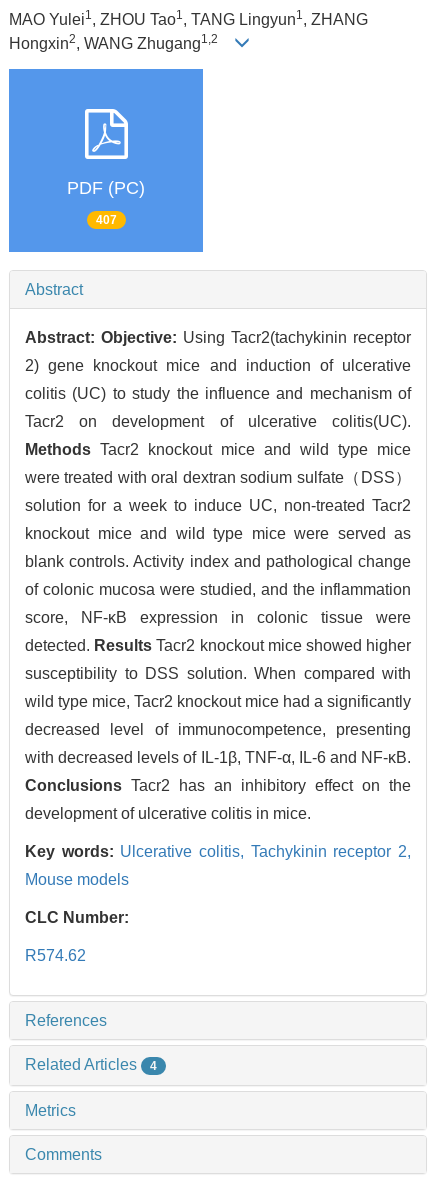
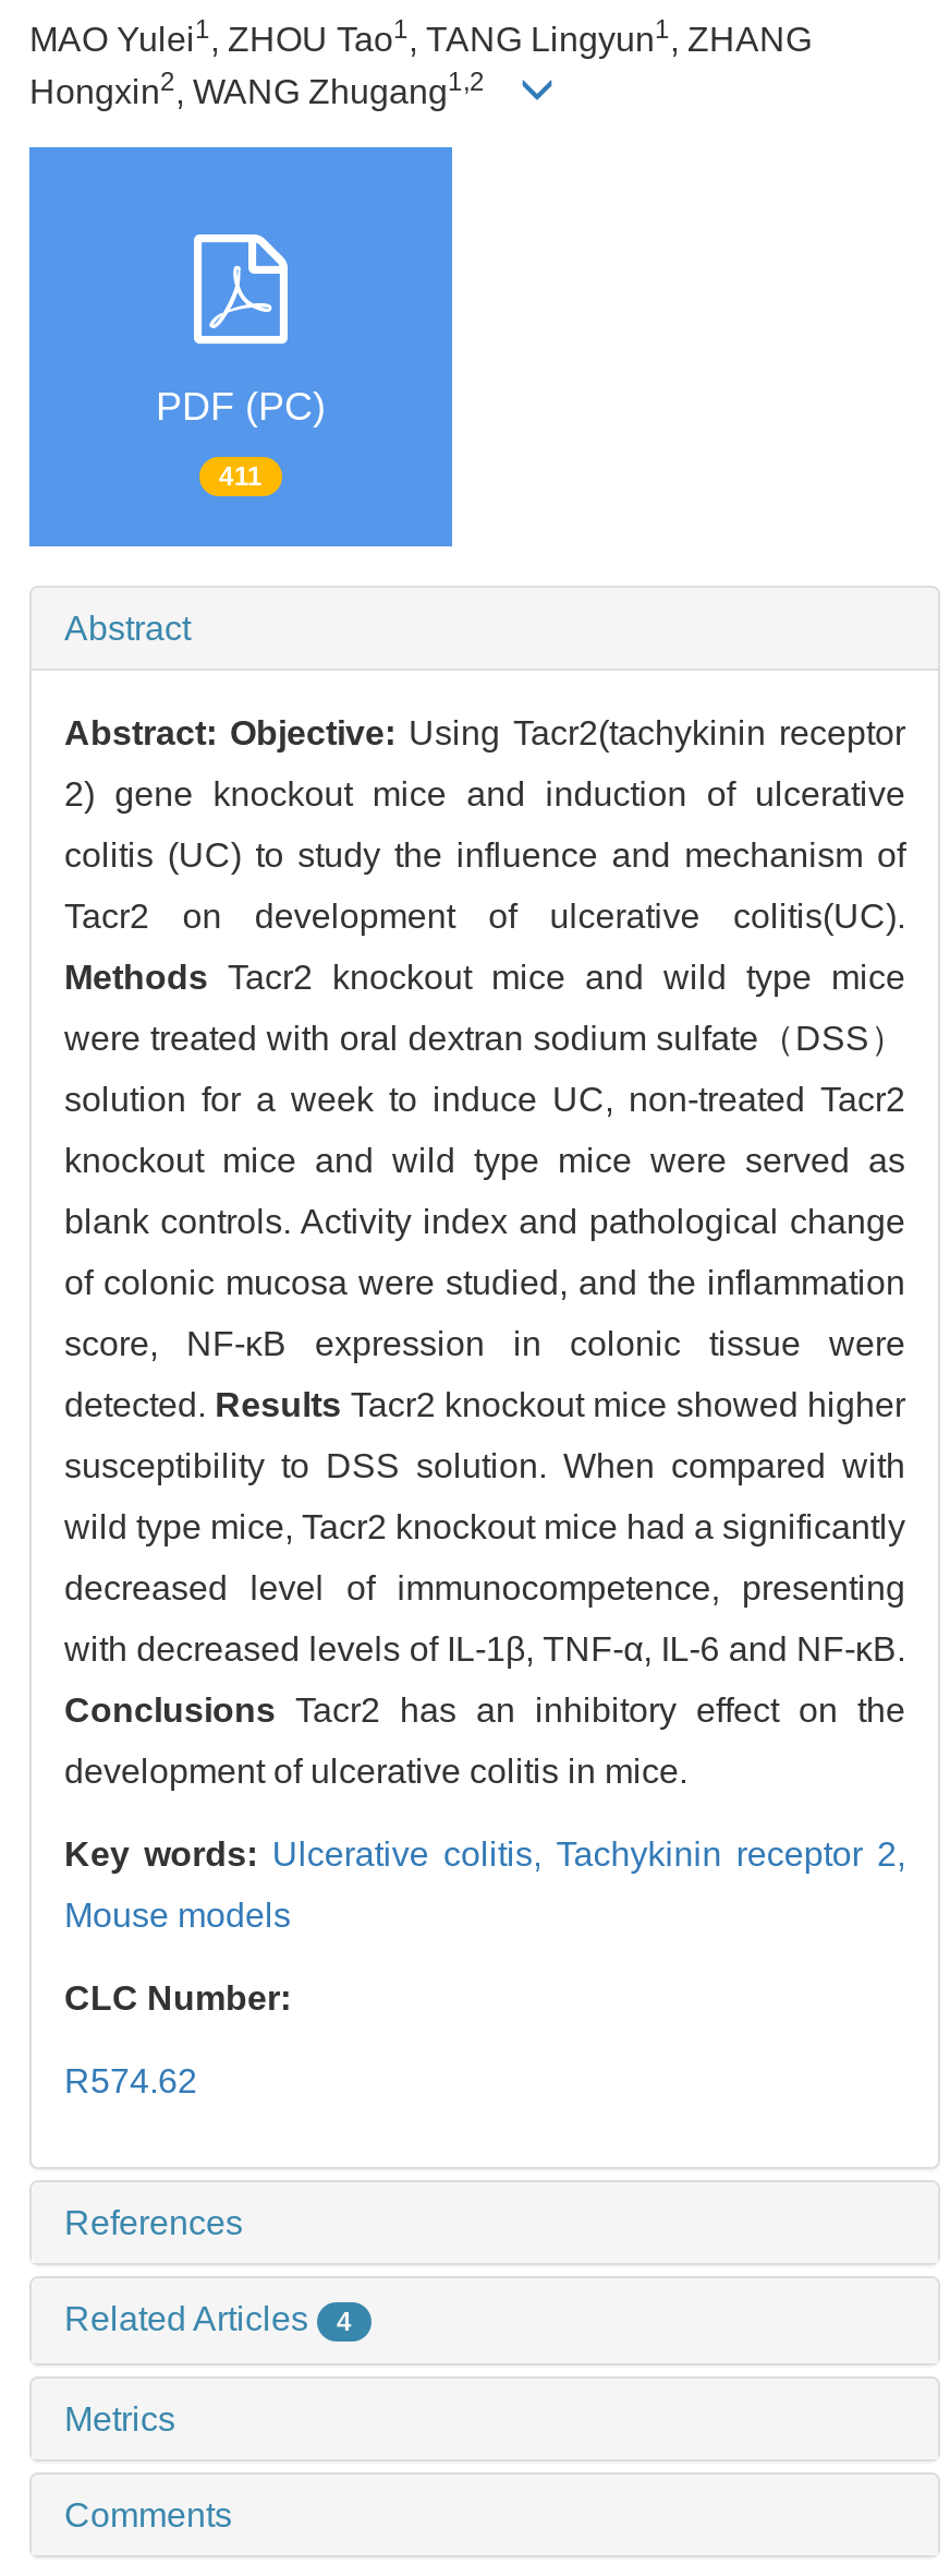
- 407
+ 411
